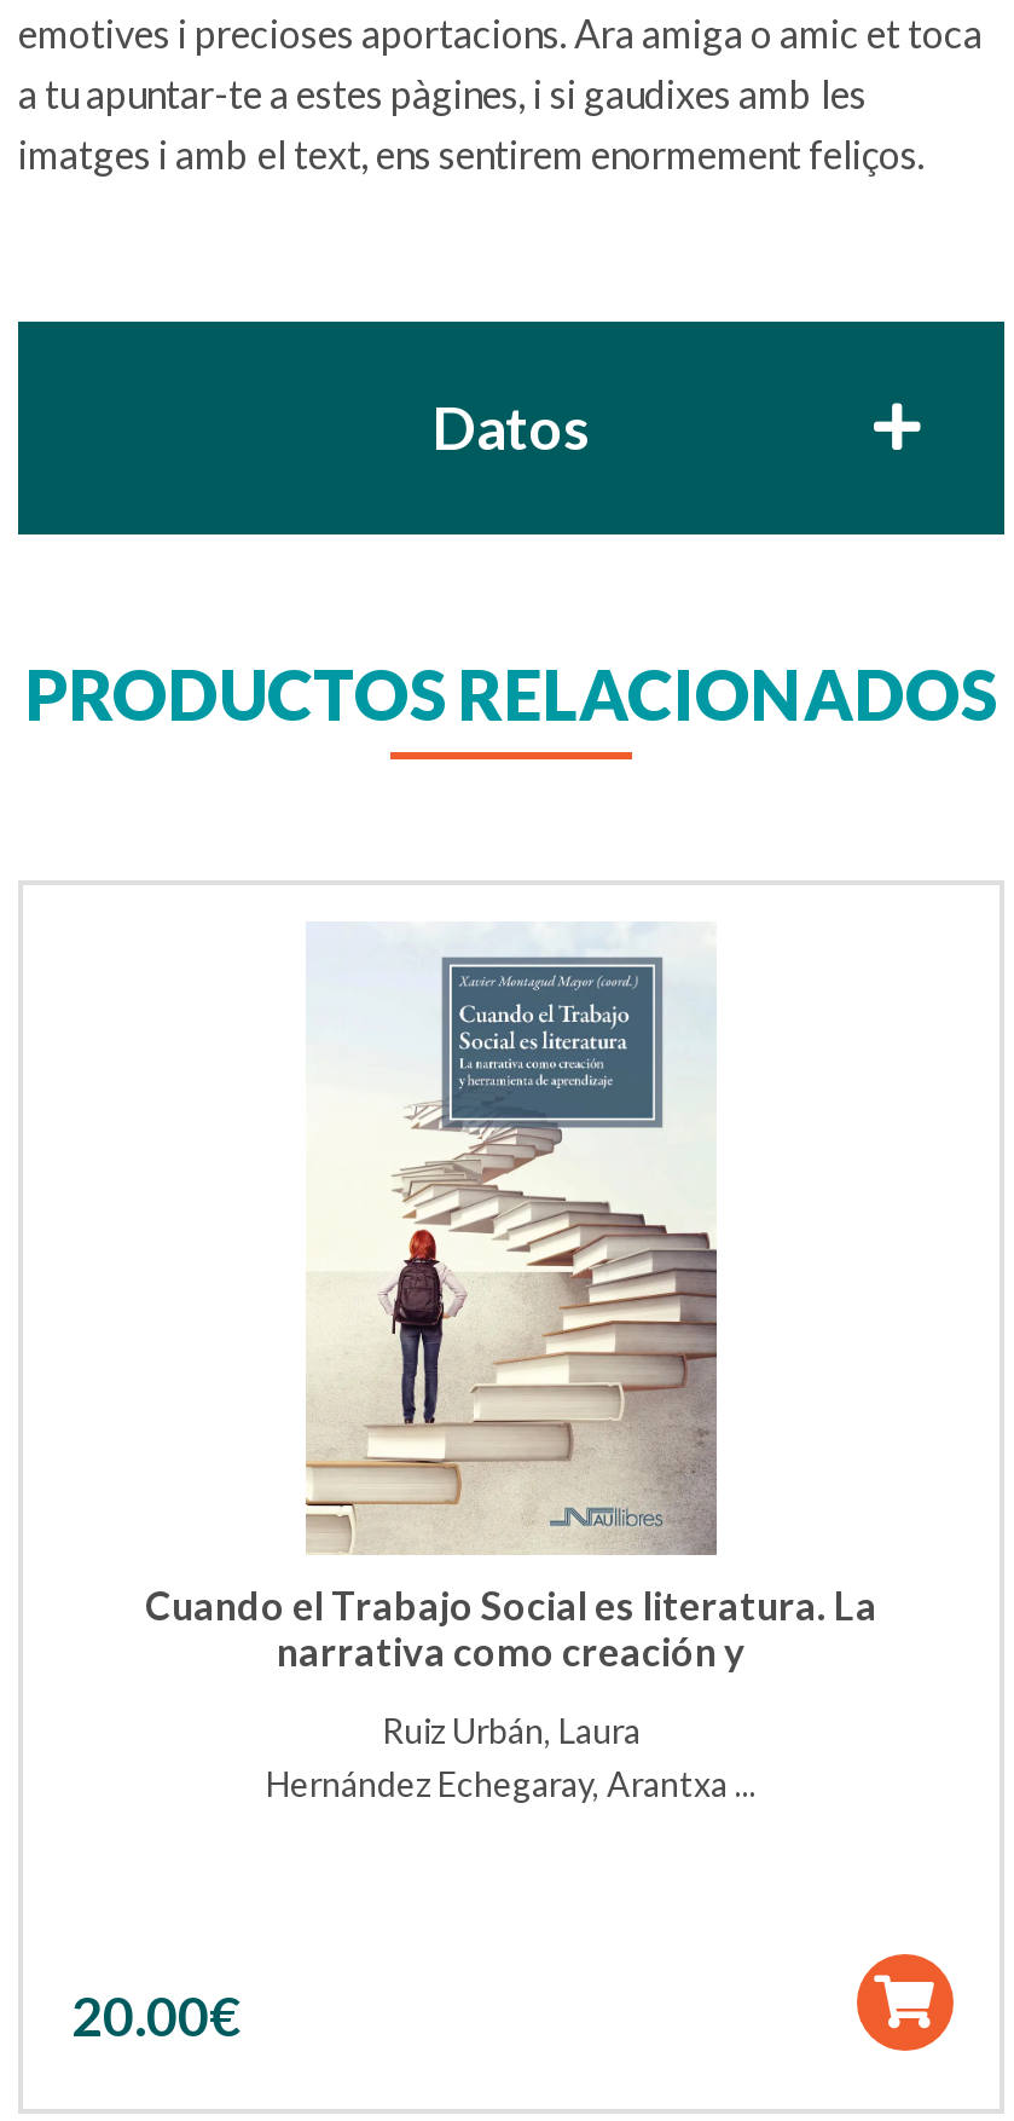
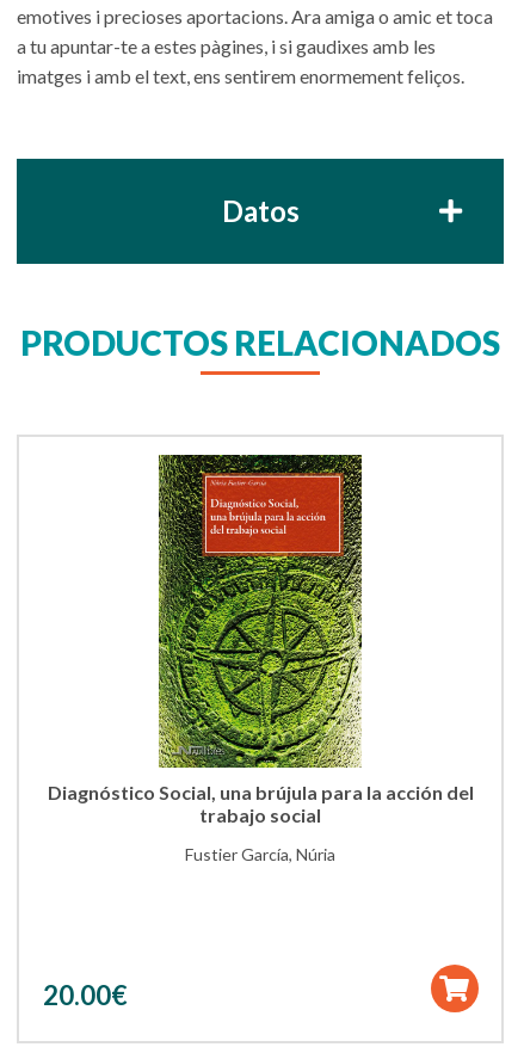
- [image]
- Cuando el Trabajo Social es literatura. La
- narrativa como creación y
+ [image]
+ Diagnóstico Social, una brújula para la acción del
+ trabajo social

- Ruiz Urbán, Laura
- Hernández Echegaray, Arantxa ...
+ Fustier García, Núria
